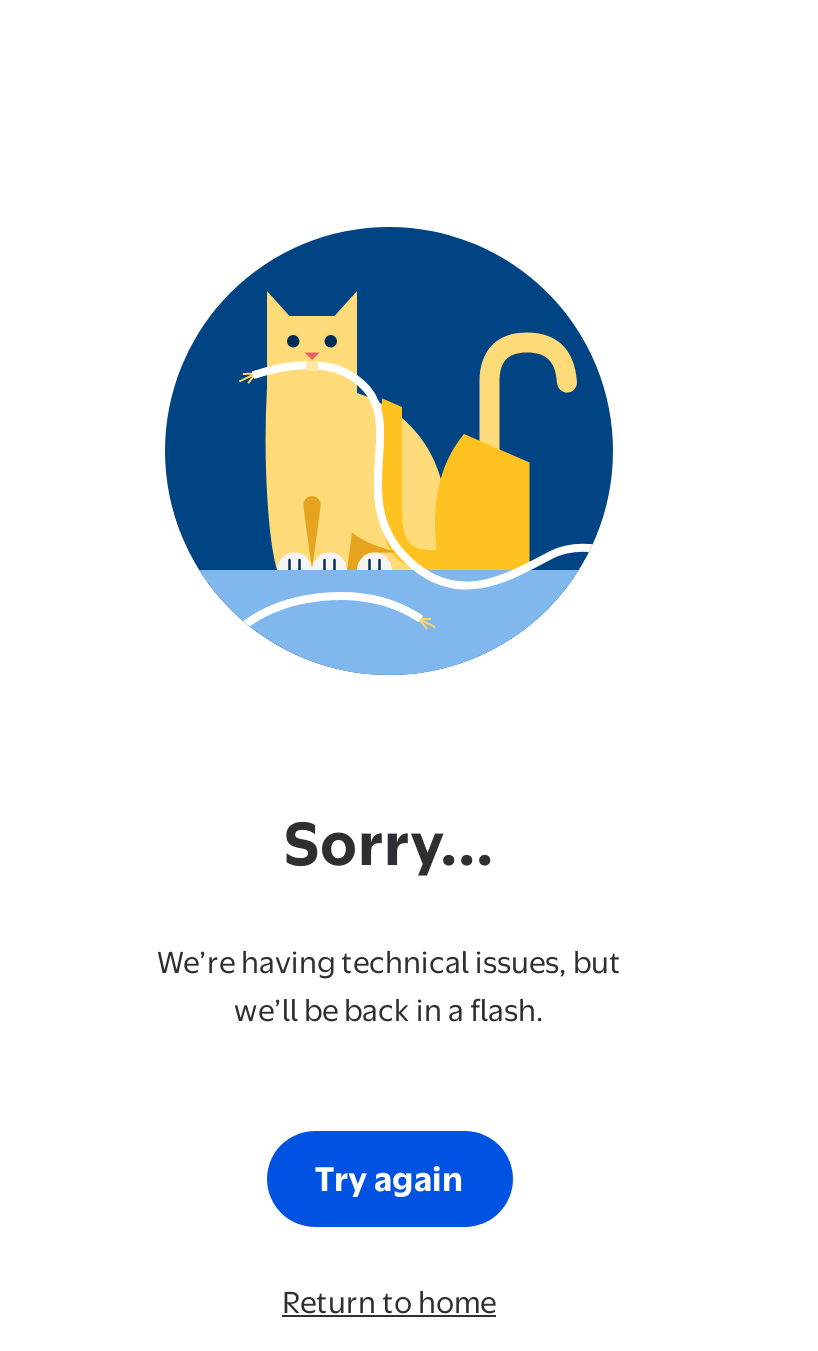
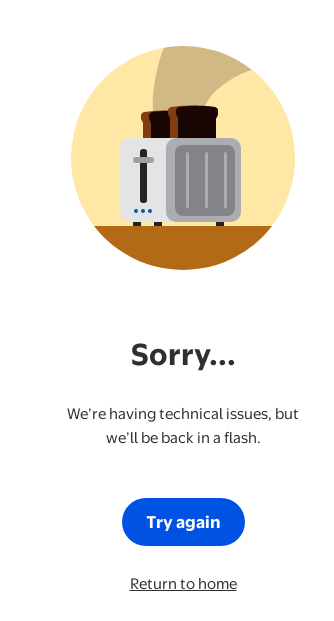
- [image]
+ [image]
